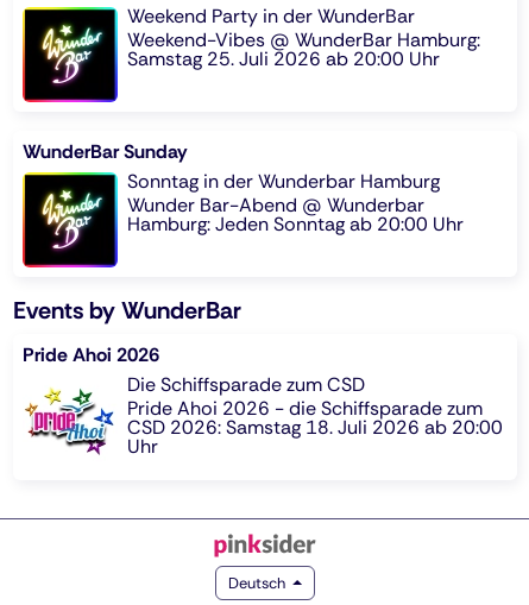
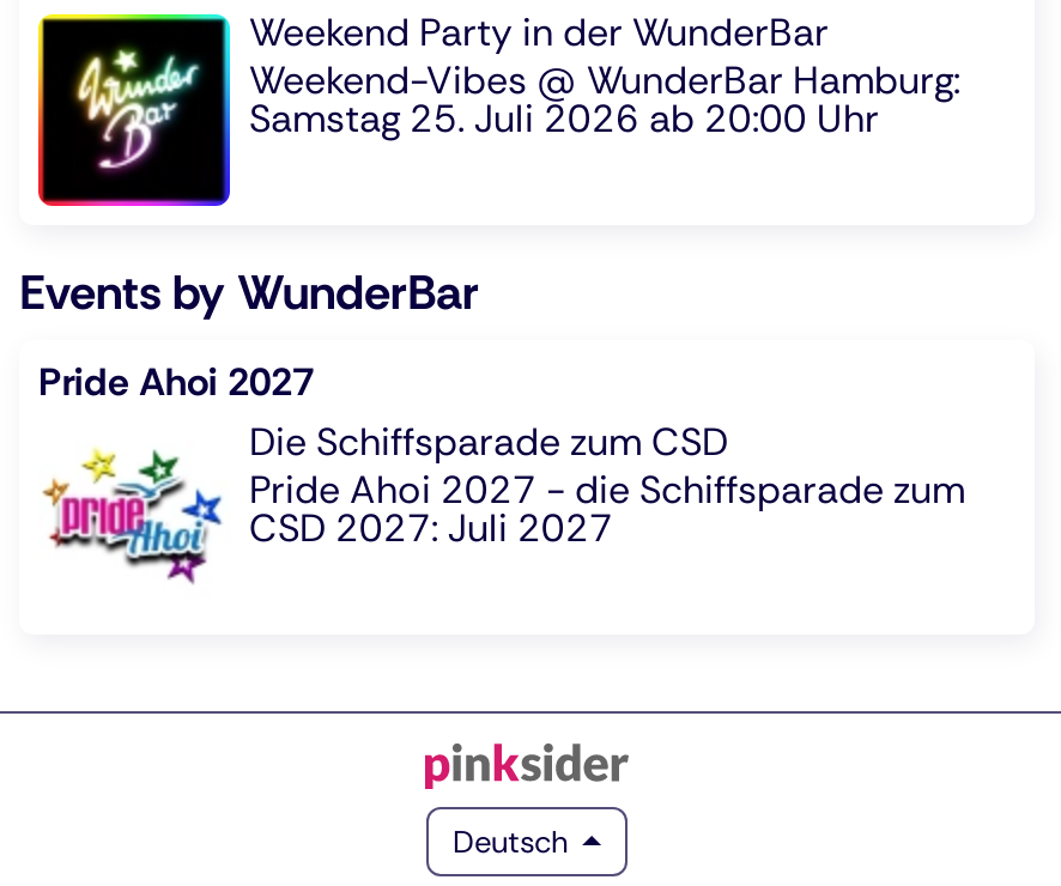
- WunderBar Sunday
- Sonntag in der Wunderbar Hamburg
- Wunder Bar-Abend @ Wunderbar
- Hamburg: Jeden Sonntag ab 20:00 Uhr

- Pride Ahoi 2026
+ Pride Ahoi 2027

- Pride Ahoi 2026 - die Schiffsparade zum
- CSD 2026: Samstag 18. Juli 2026 ab 20:00
- Uhr
+ Pride Ahoi 2027 - die Schiffsparade zum
+ CSD 2027: Juli 2027
